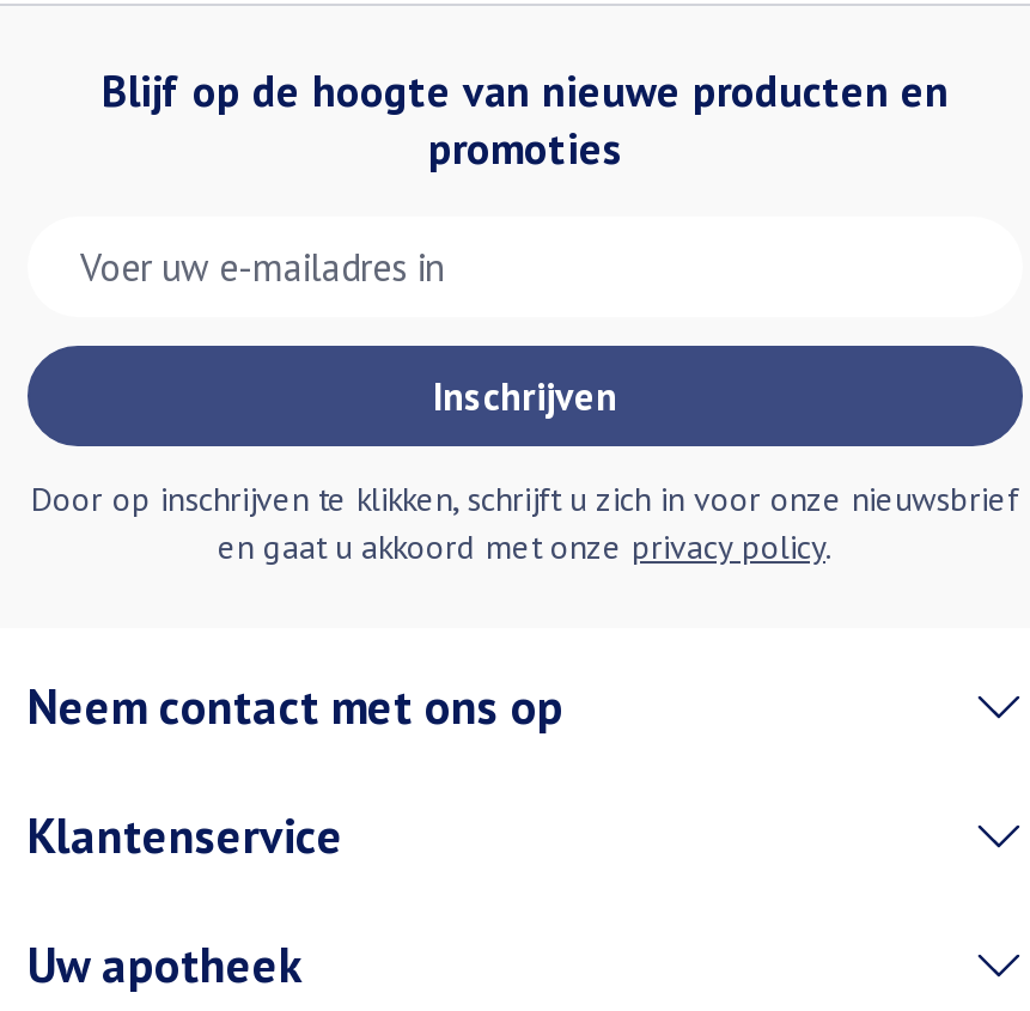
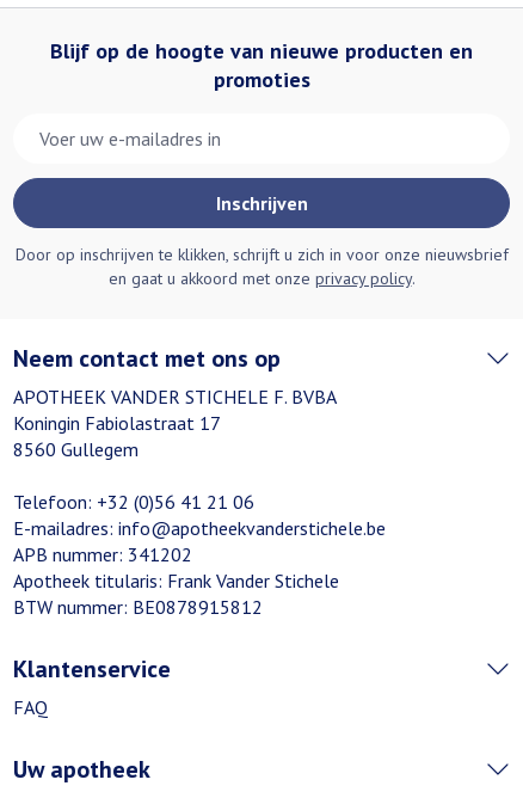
+ APOTHEEK VANDER STICHELE F. BVBA
+ Koningin Fabiolastraat 17
+ 8560 Gullegem
+ Telefoon: +32 (0)56 41 21 06
+ E-mailadres: info@apotheekvanderstichele.be
+ APB nummer: 341202
+ Apotheek titularis: Frank Vander Stichele
+ BTW nummer: BE0878915812

+ FAQ
